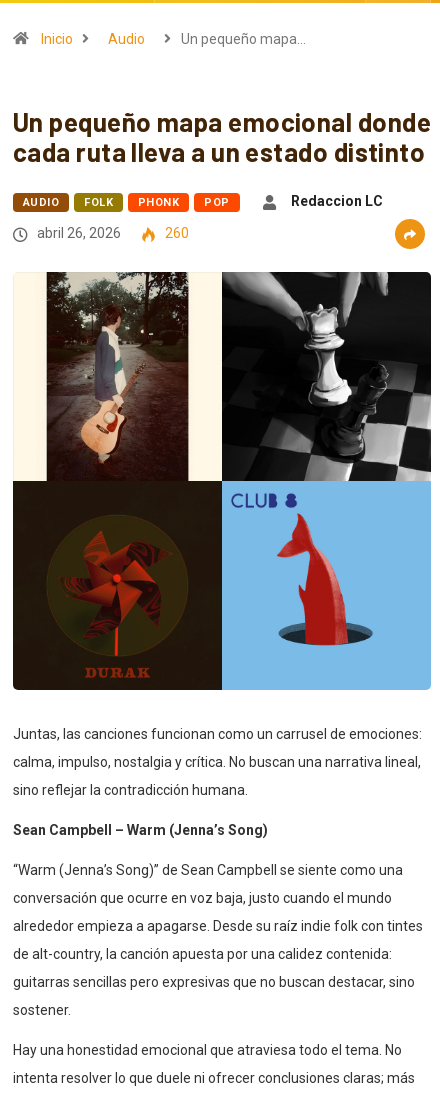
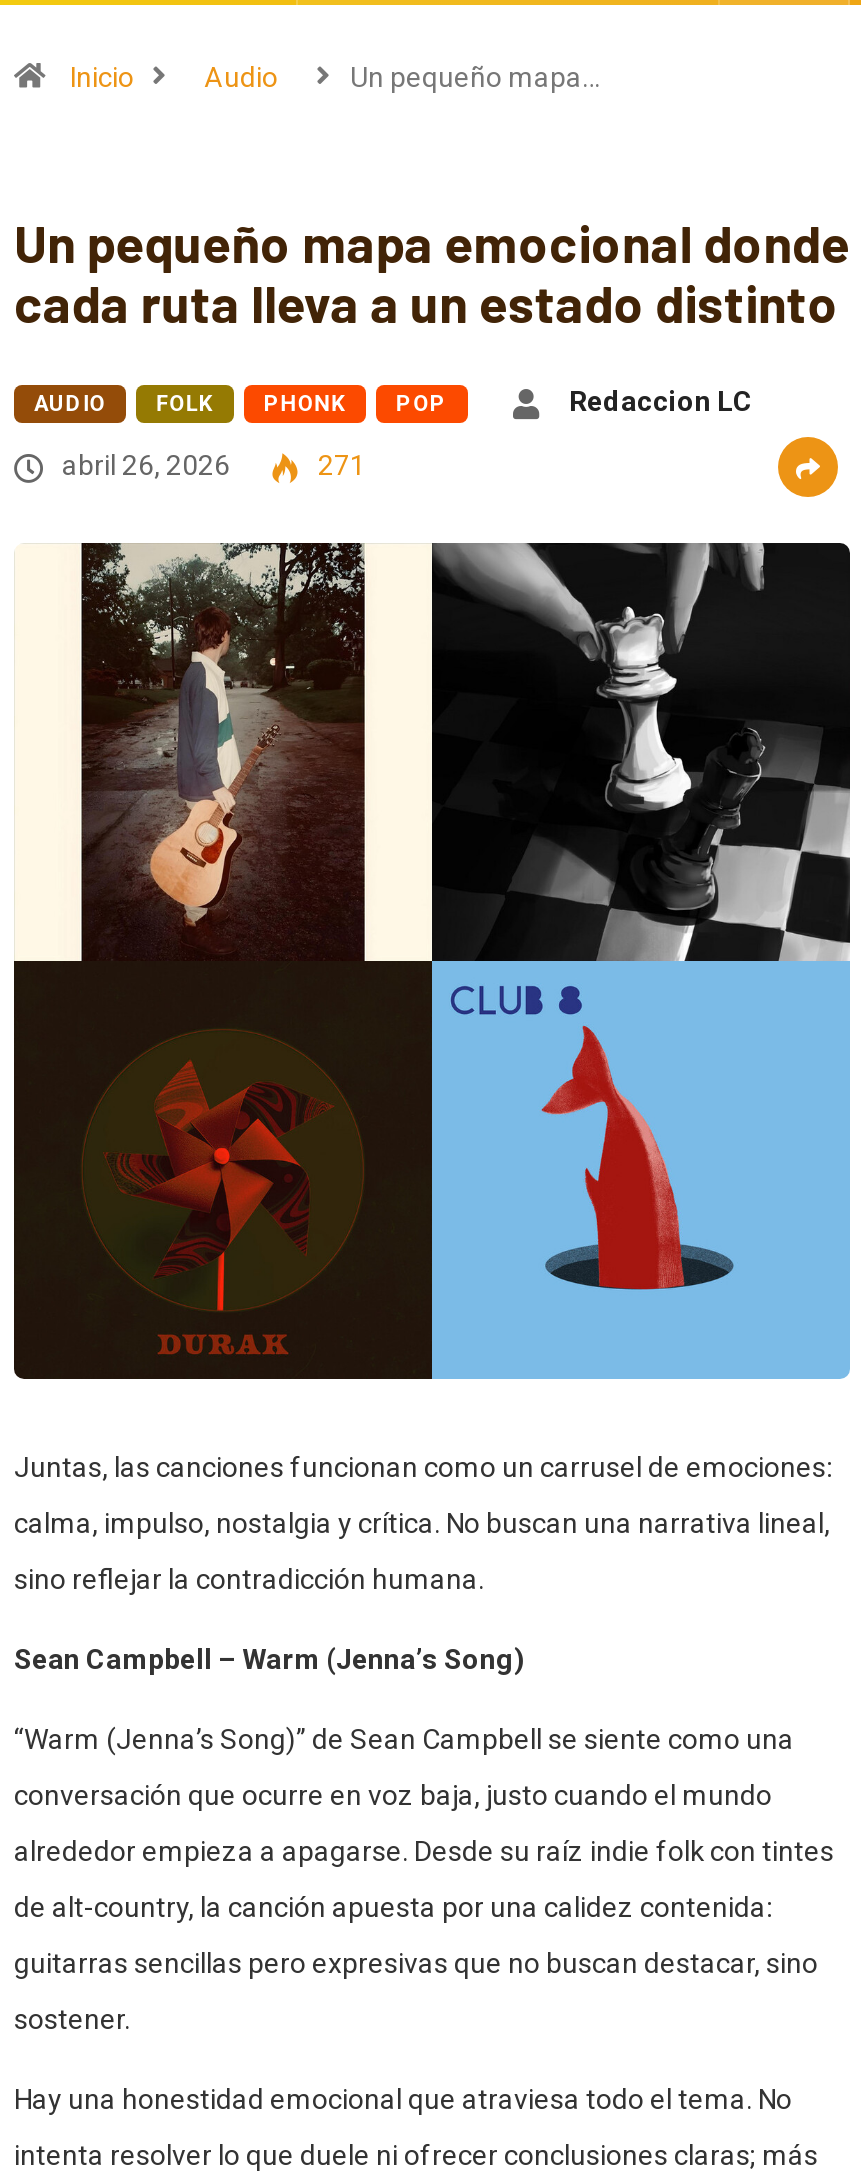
- 260
+ 271
